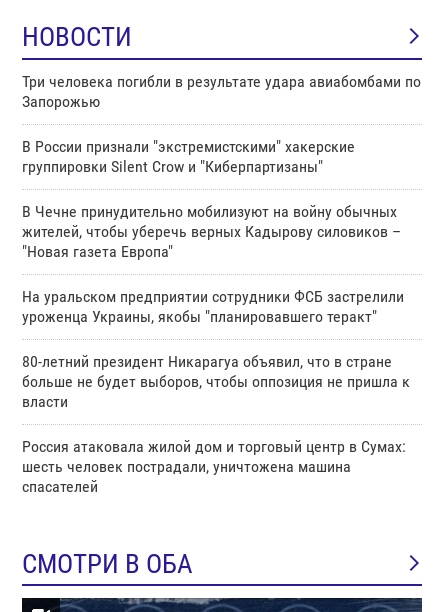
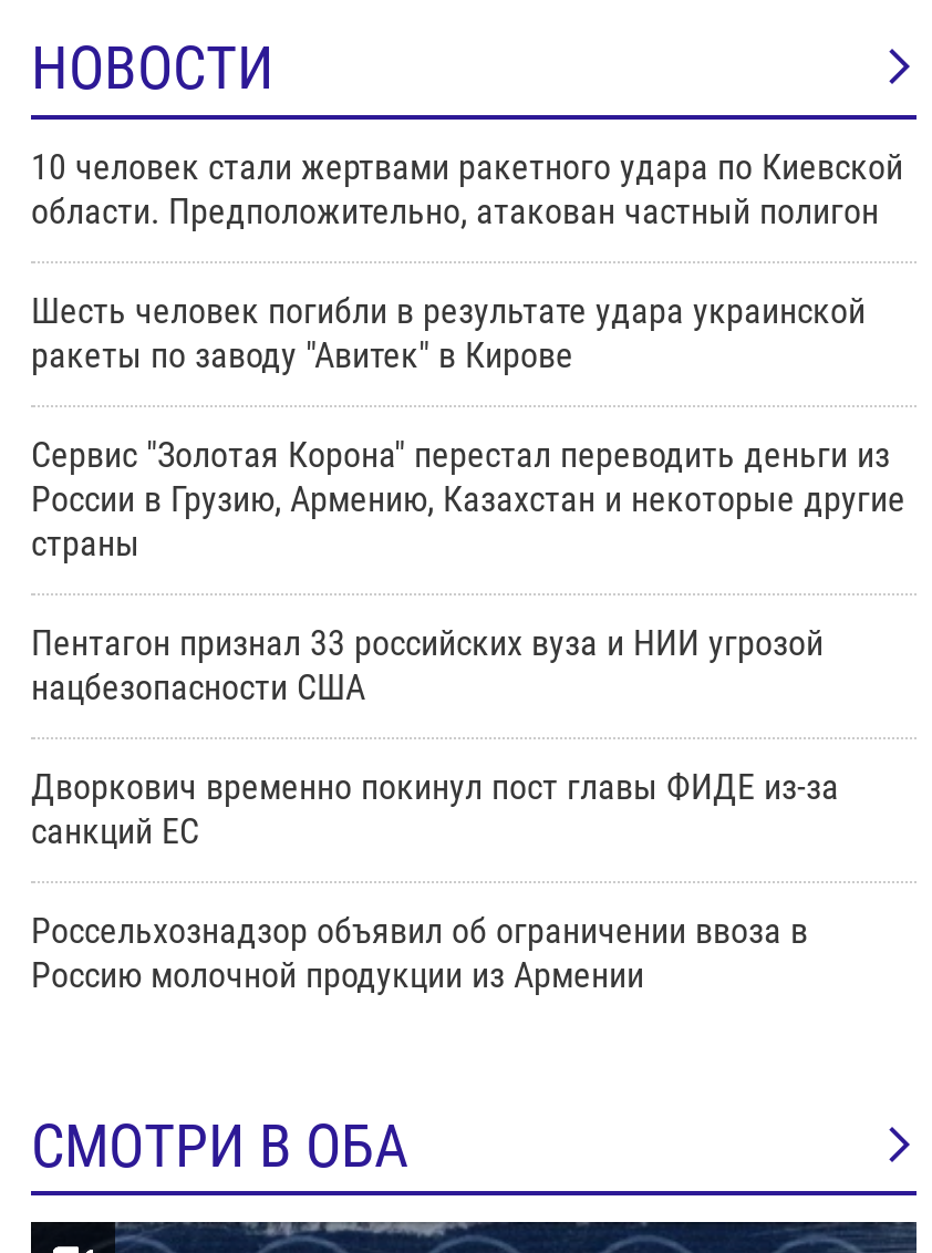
- Три человека погибли в результате удара авиабомбами по
- Запорожью
+ 10 человек стали жертвами ракетного удара по Киевской
+ области. Предположительно, атакован частный полигон

- В России признали "экстремистскими" хакерские
- группировки Silent Crow и "Киберпартизаны"
+ Шесть человек погибли в результате удара украинской
+ ракеты по заводу "Авитек" в Кирове

- В Чечне принудительно мобилизуют на войну обычных
- жителей, чтобы уберечь верных Кадырову силовиков –
- "Новая газета Европа"
+ Сервис "Золотая Корона" перестал переводить деньги из
+ России в Грузию, Армению, Казахстан и некоторые другие
+ страны

- На уральском предприятии сотрудники ФСБ застрелили
- уроженца Украины, якобы "планировавшего теракт"
+ Пентагон признал 33 российских вуза и НИИ угрозой
+ нацбезопасности США

- 80-летний президент Никарагуа объявил, что в стране
- больше не будет выборов, чтобы оппозиция не пришла к
- власти
+ Дворкович временно покинул пост главы ФИДЕ из-за
+ санкций ЕС

- Россия атаковала жилой дом и торговый центр в Сумах:
- шесть человек пострадали, уничтожена машина
- спасателей
+ Россельхознадзор объявил об ограничении ввоза в
+ Россию молочной продукции из Армении
